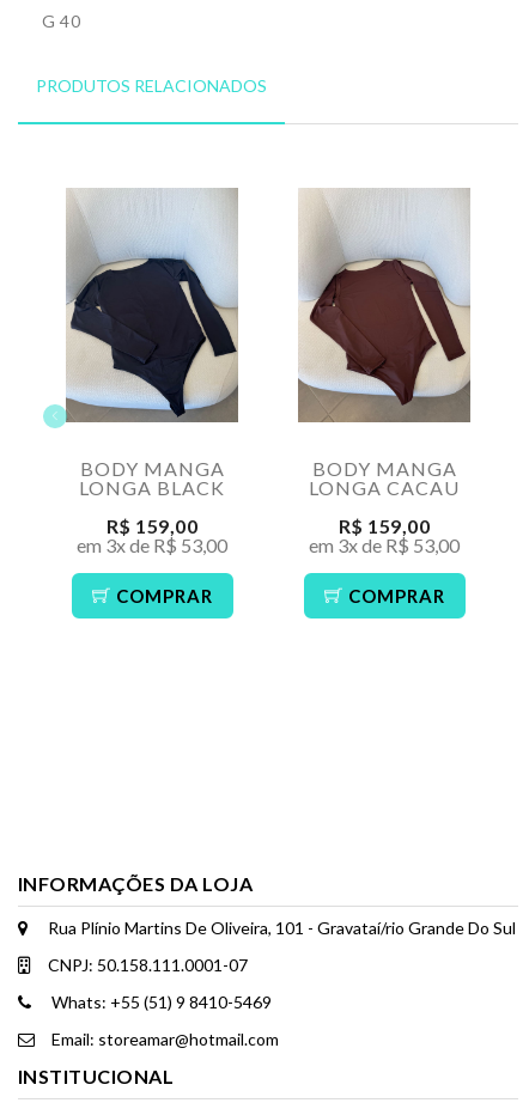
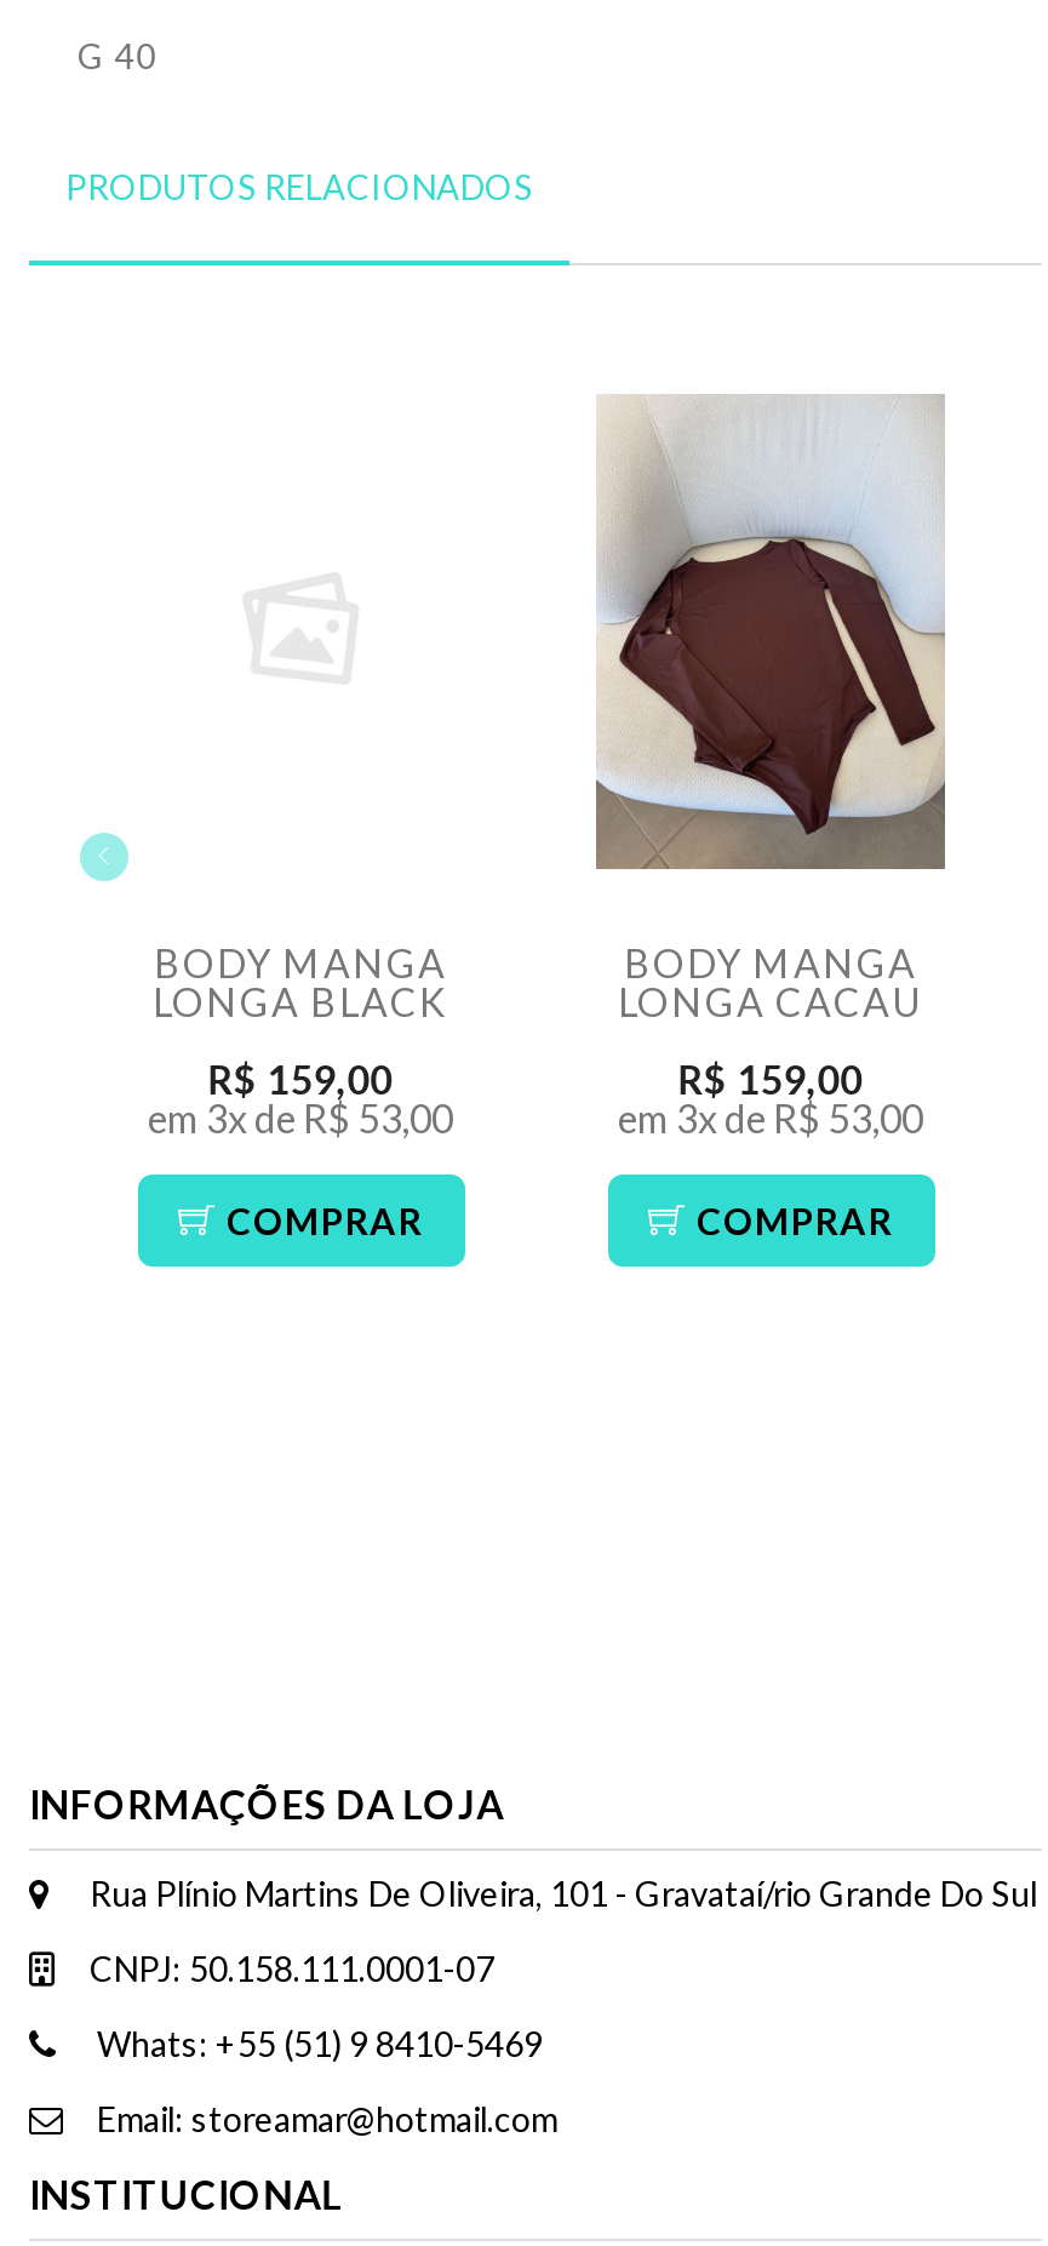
- [image]
